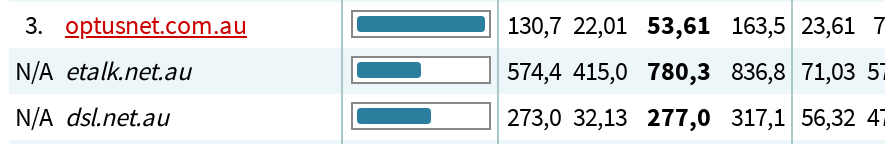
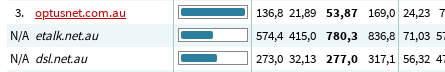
- 130,7 22,01 53,61 163,5 23,61 7
+ 136,8 21,89 53,87 169,0 24,23 7
